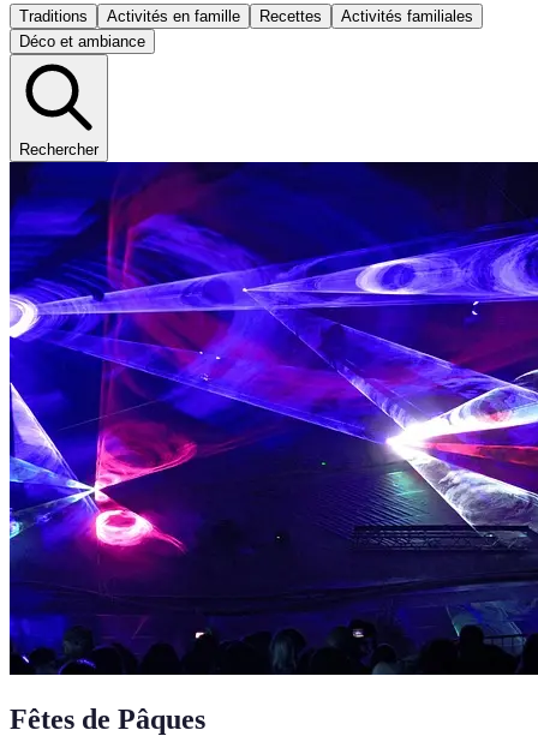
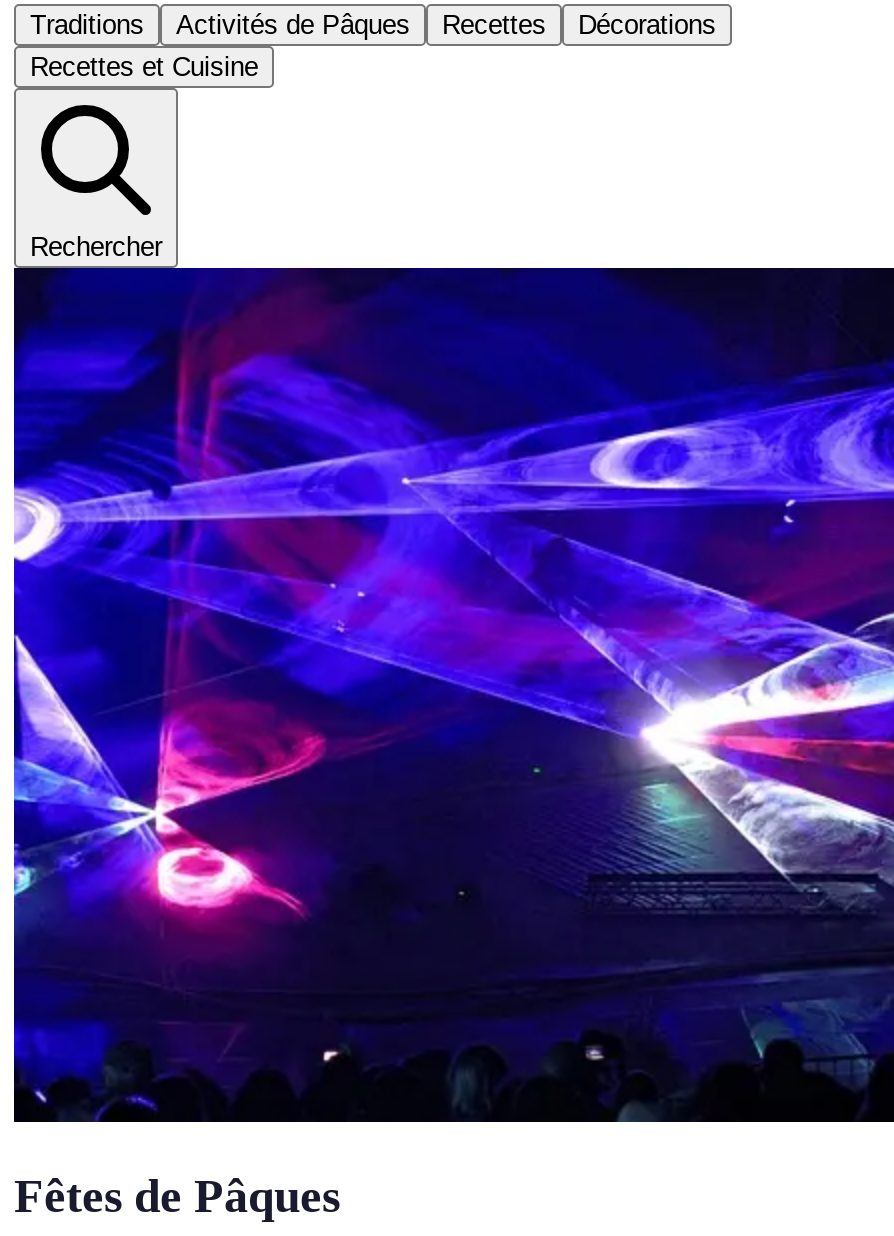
- Activités familiales
- Déco et ambiance
+ Décorations
+ Recettes et Cuisine

- Activités en famille
+ Activités de Pâques
